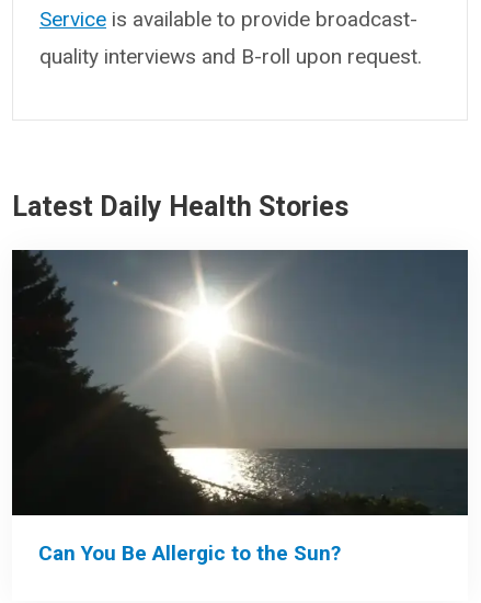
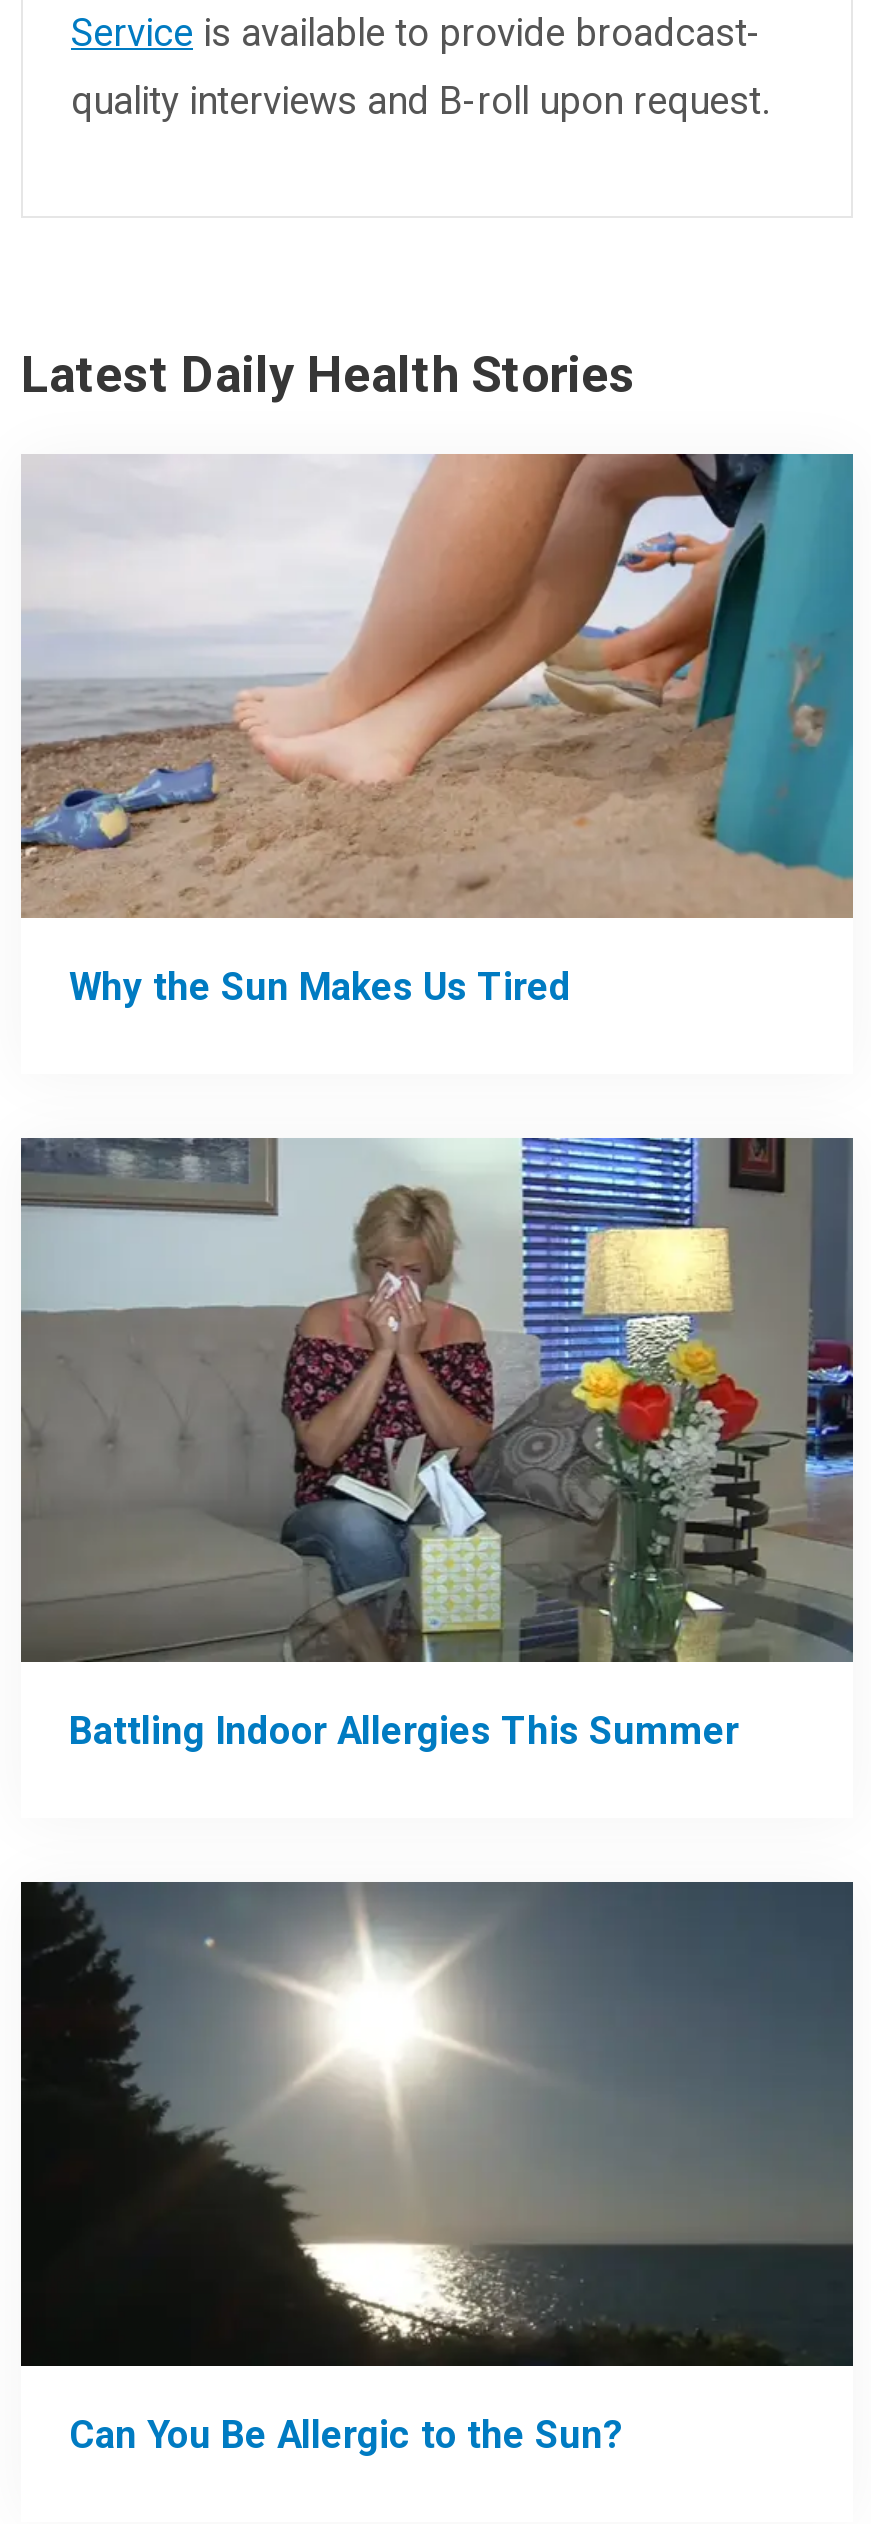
+ [image]
+ Why the Sun Makes Us Tired

+ [image]
+ Battling Indoor Allergies This Summer
